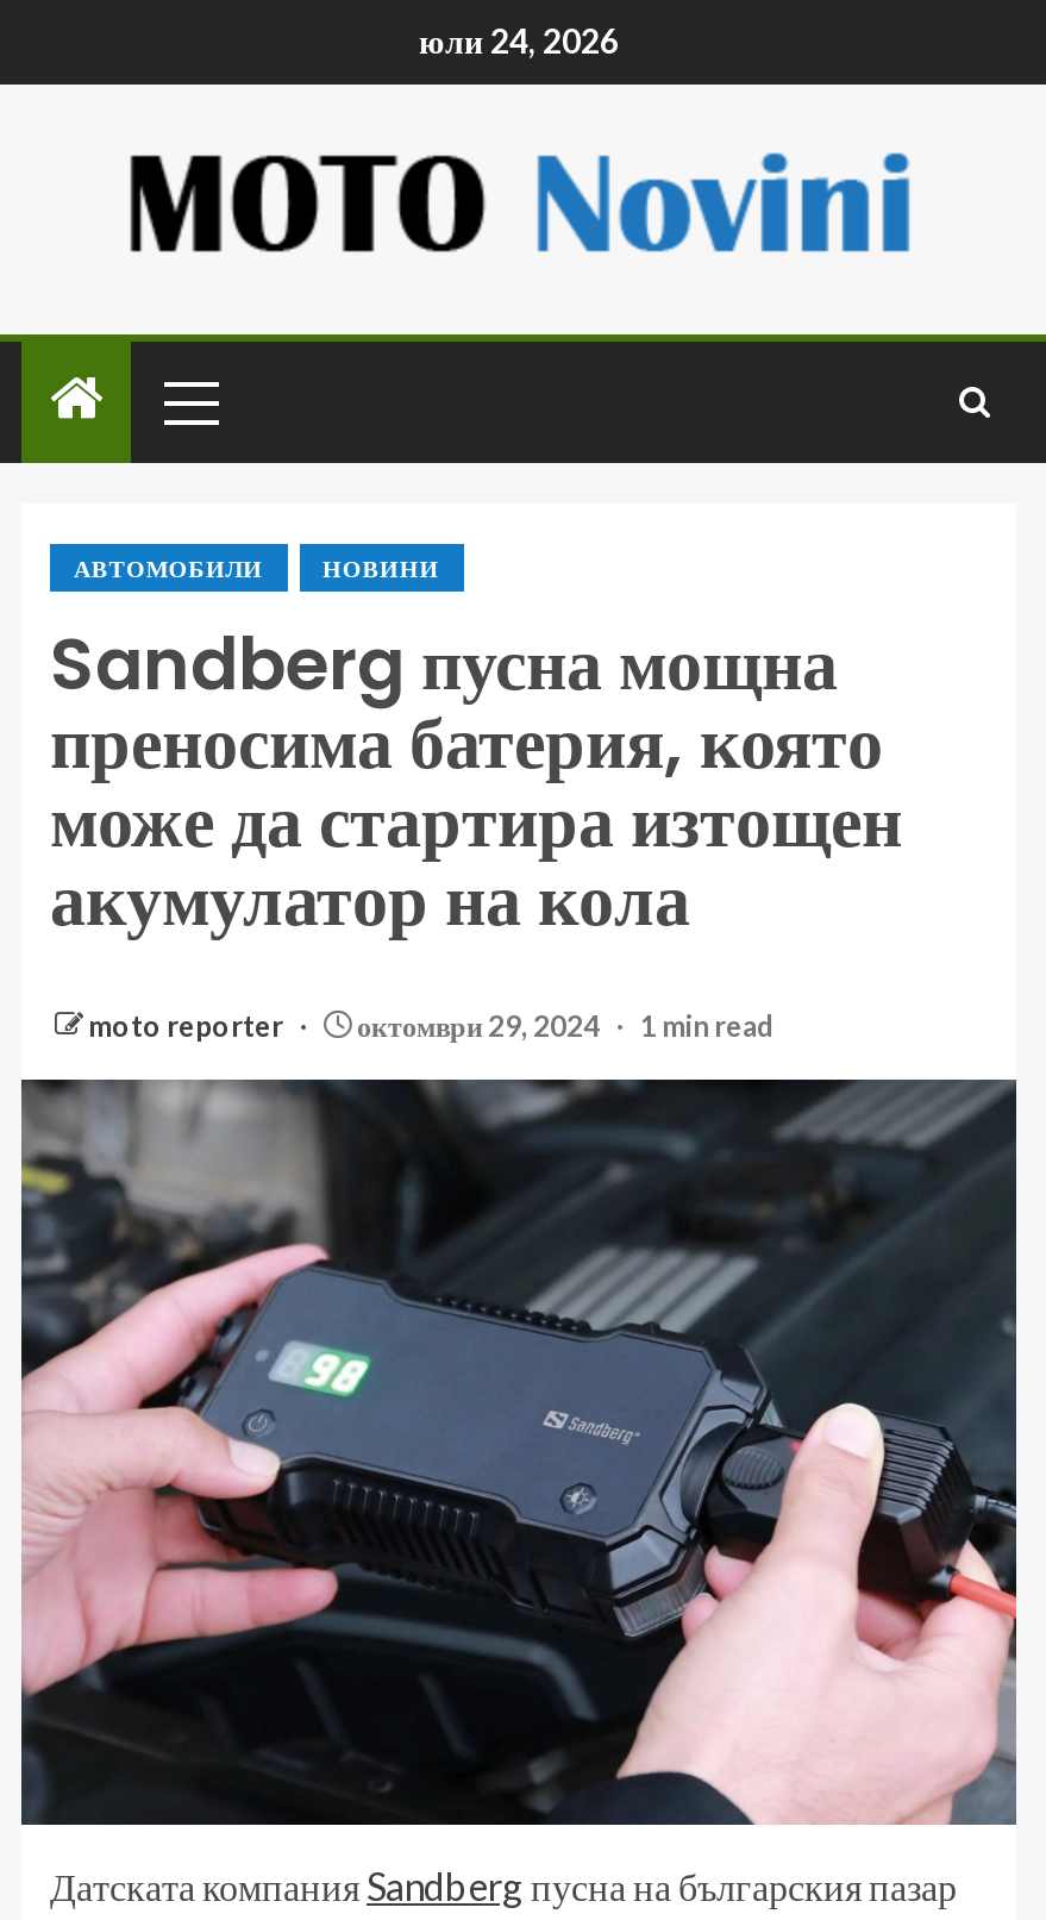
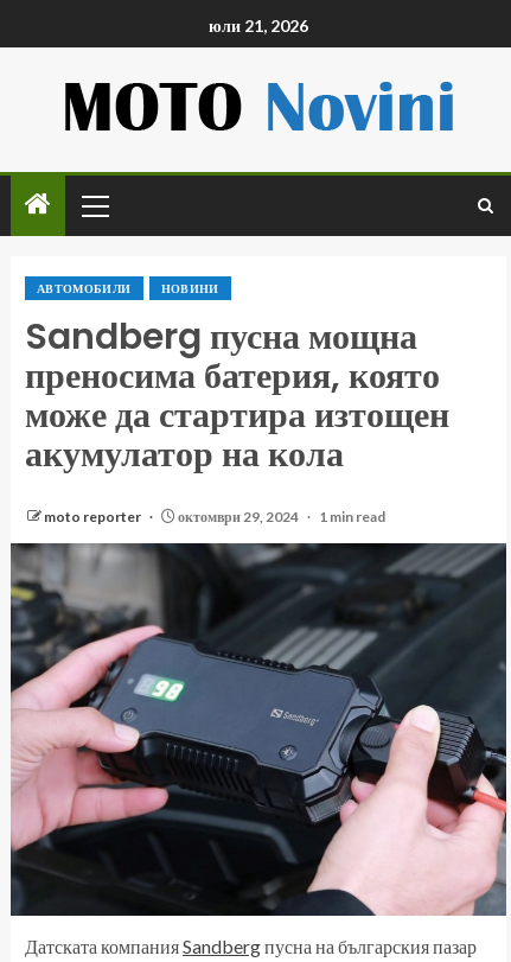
- юли 24, 2026
+ юли 21, 2026
